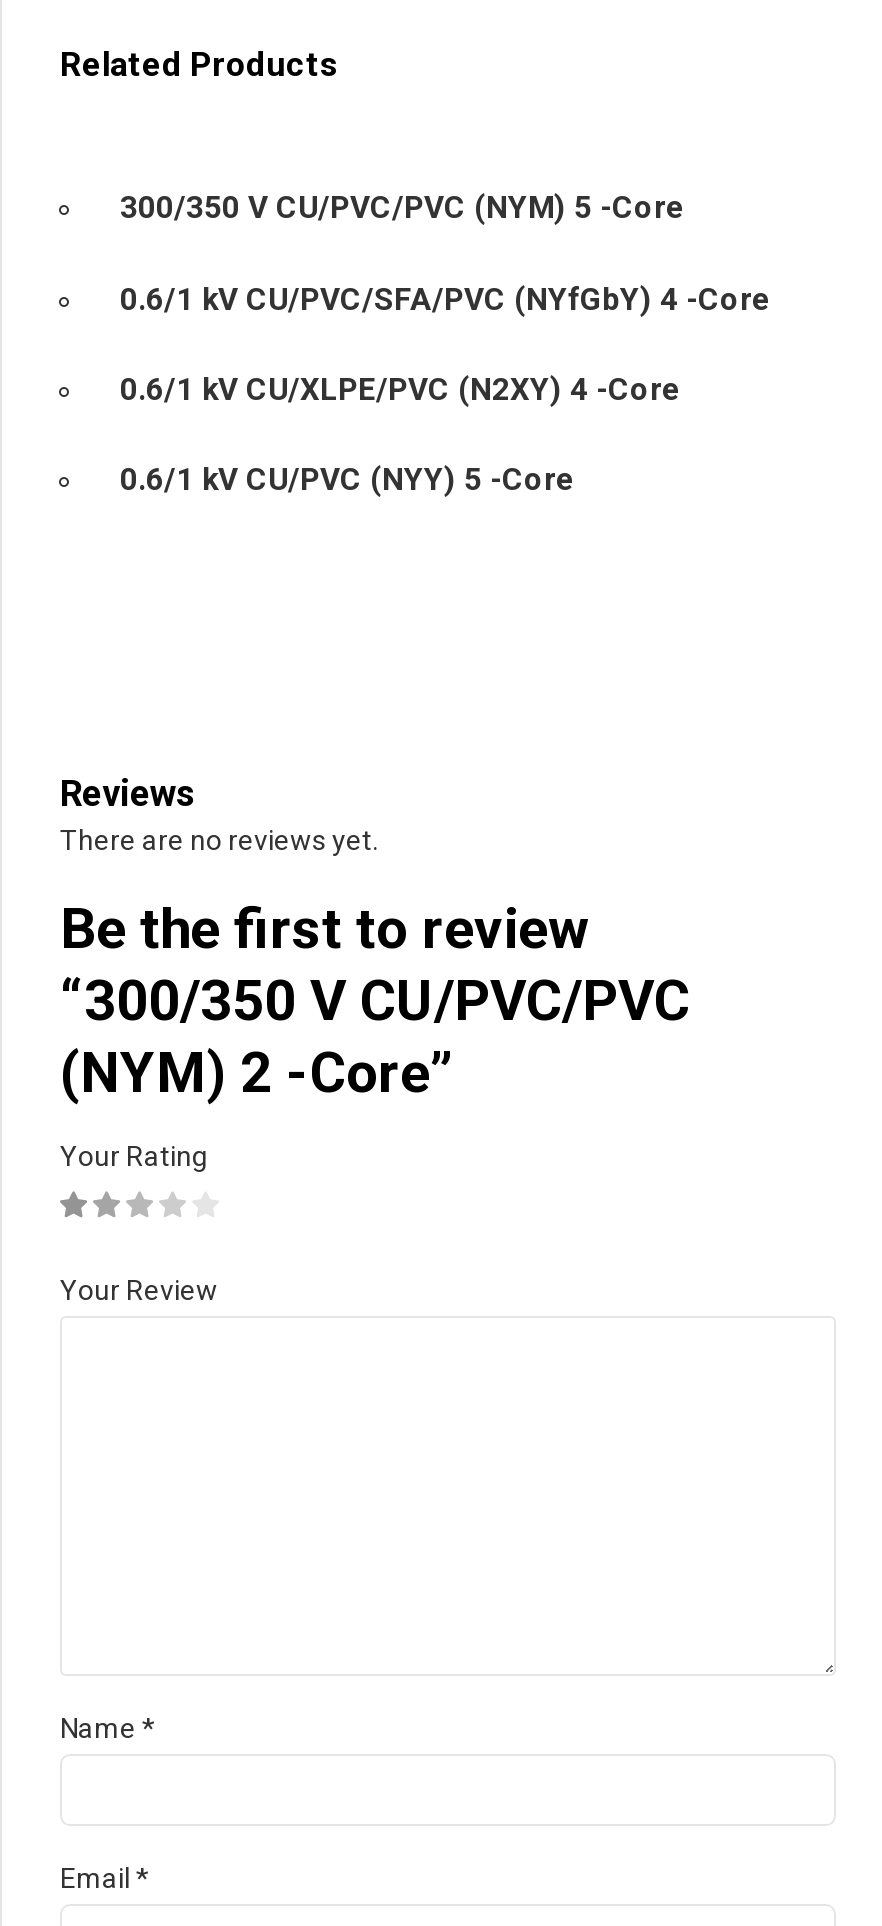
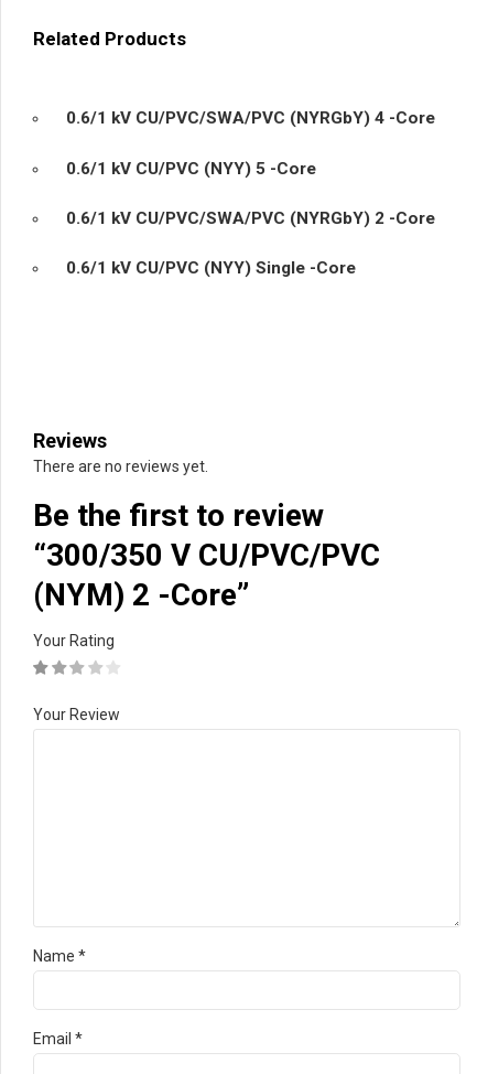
- 300/350 V CU/PVC/PVC (NYM) 5 -Core
- 0.6/1 kV CU/PVC/SFA/PVC (NYfGbY) 4 -Core
- 0.6/1 kV CU/XLPE/PVC (N2XY) 4 -Core
+ 0.6/1 kV CU/PVC/SWA/PVC (NYRGbY) 4 -Core

moved up: 0.6/1 kV CU/PVC (NYY) 5 -Core

+ 0.6/1 kV CU/PVC/SWA/PVC (NYRGbY) 2 -Core
+ 0.6/1 kV CU/PVC (NYY) Single -Core
